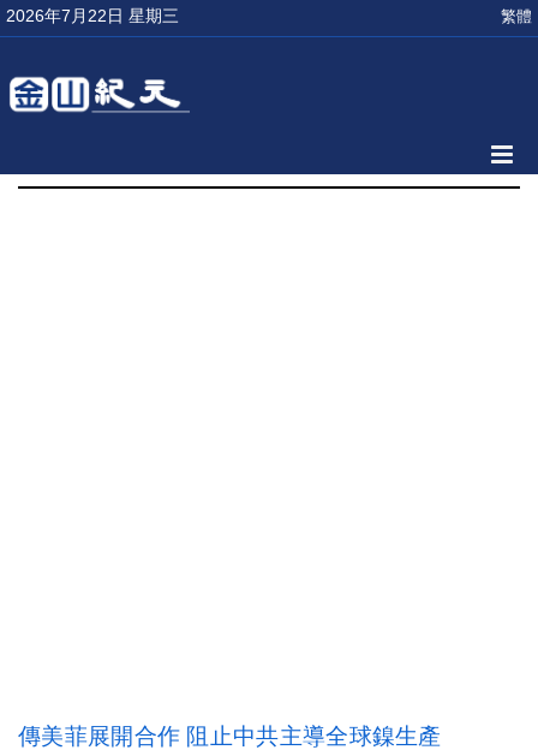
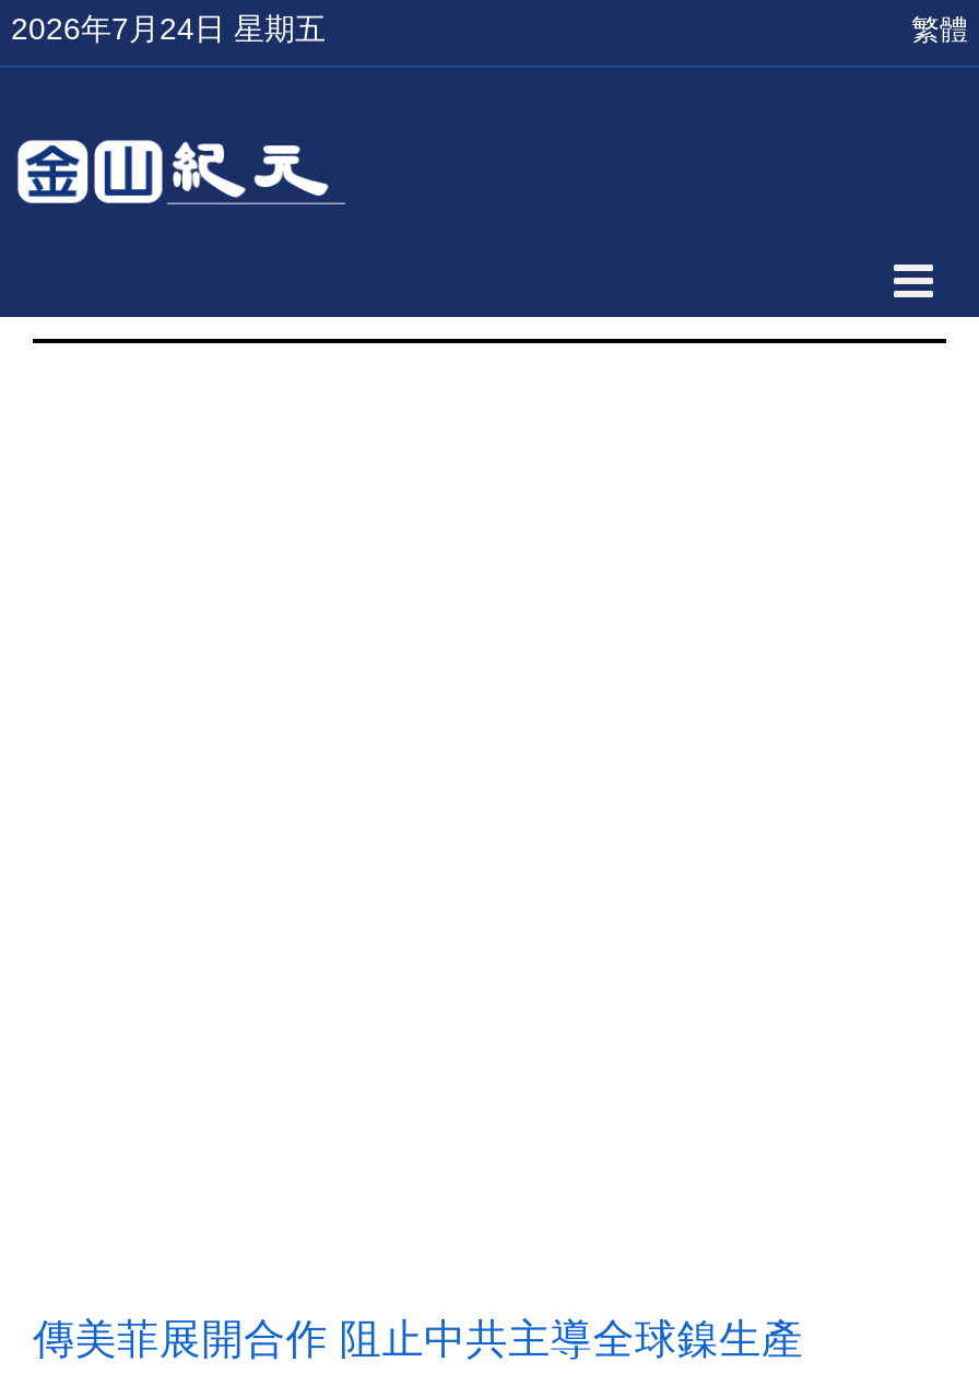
- 2026年7月22日 星期三
+ 2026年7月24日 星期五
